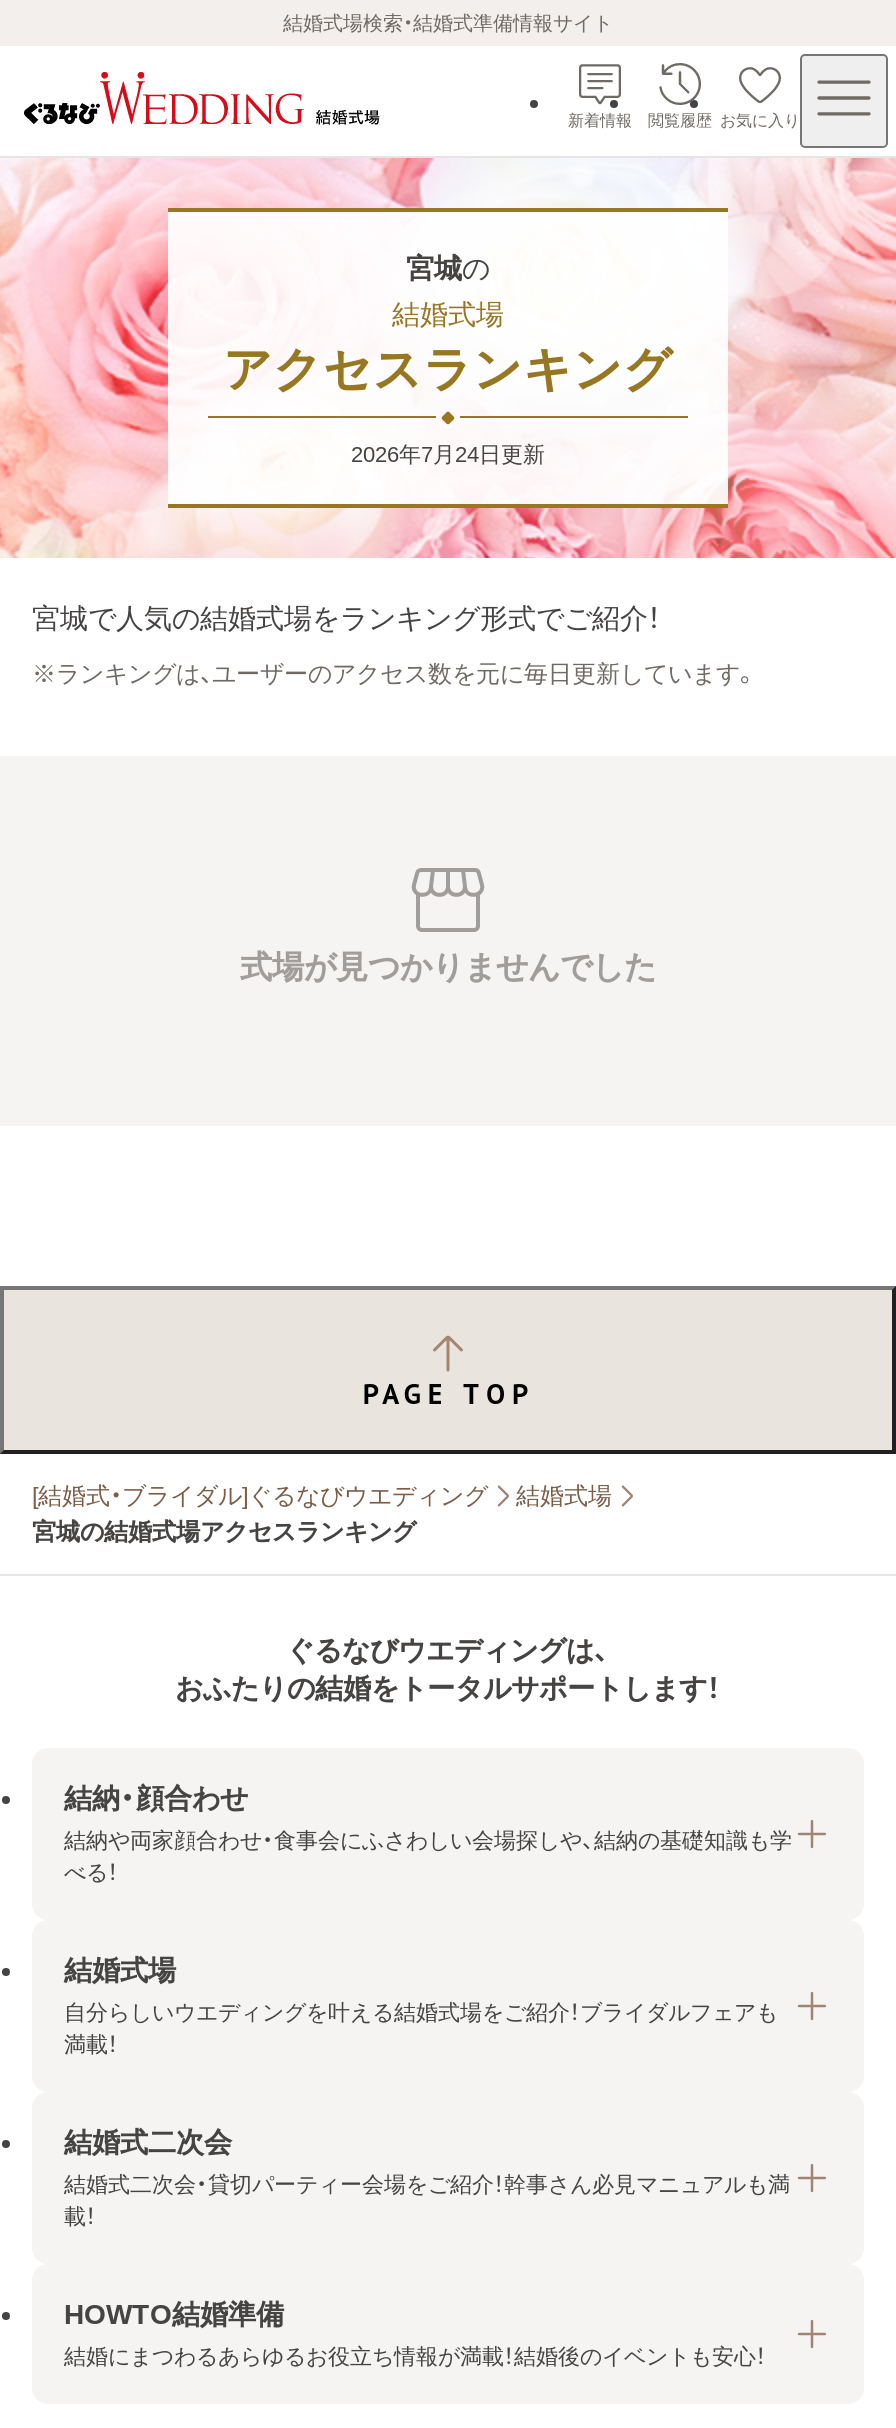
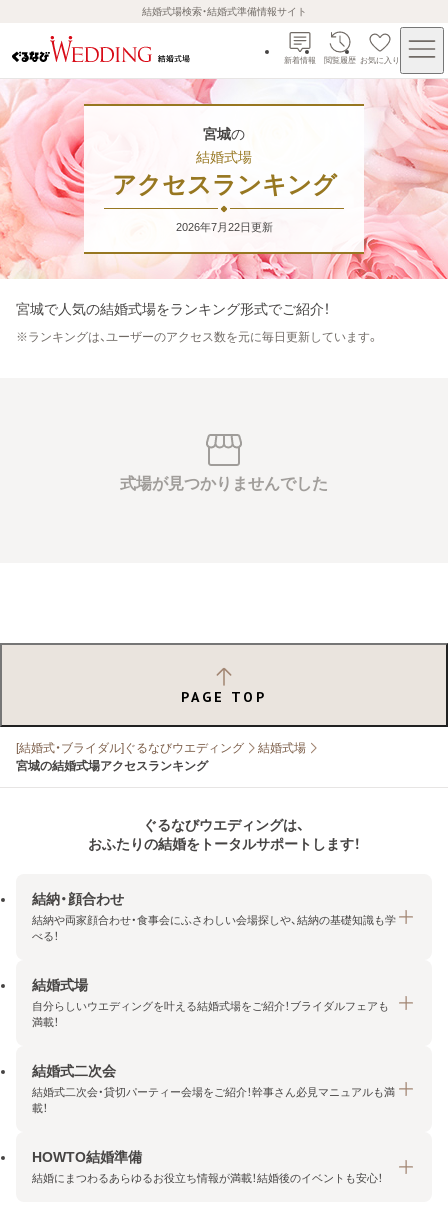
- 2026年7月24日更新
+ 2026年7月22日更新
